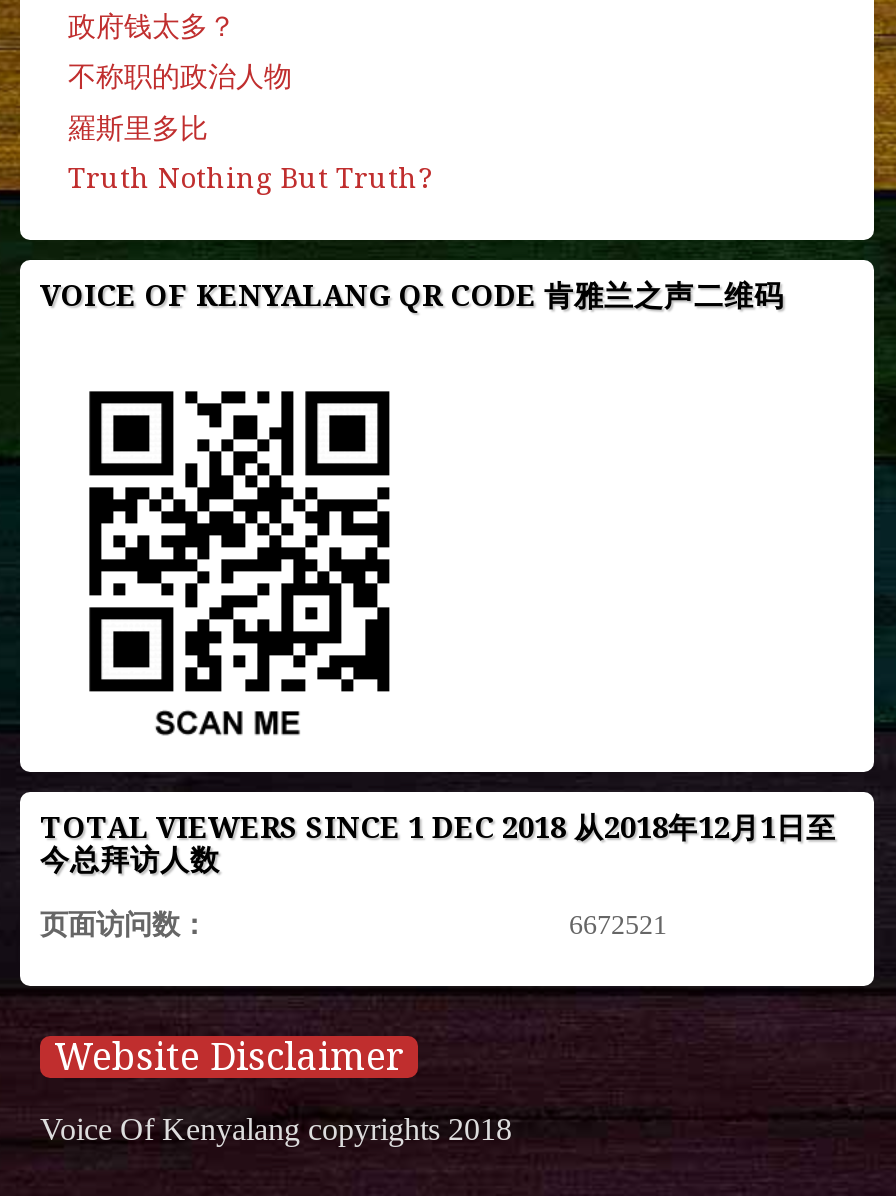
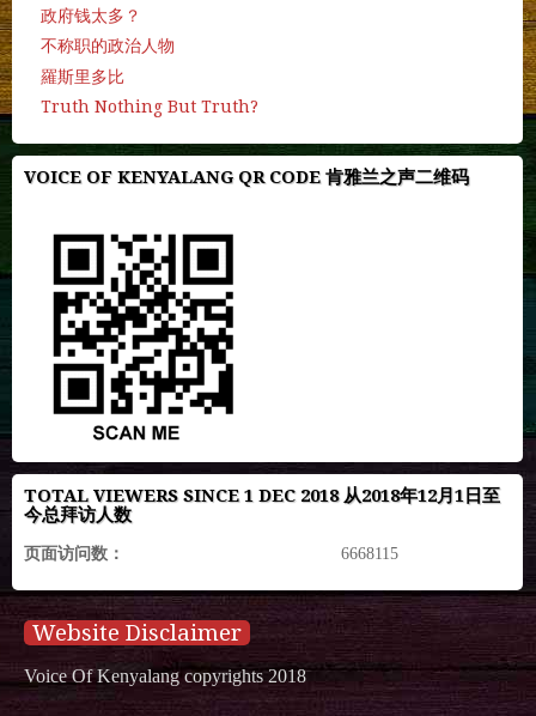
- 6672521
+ 6668115
